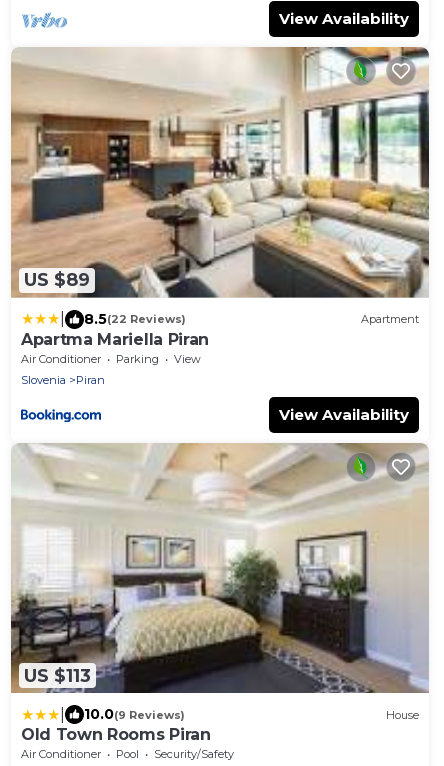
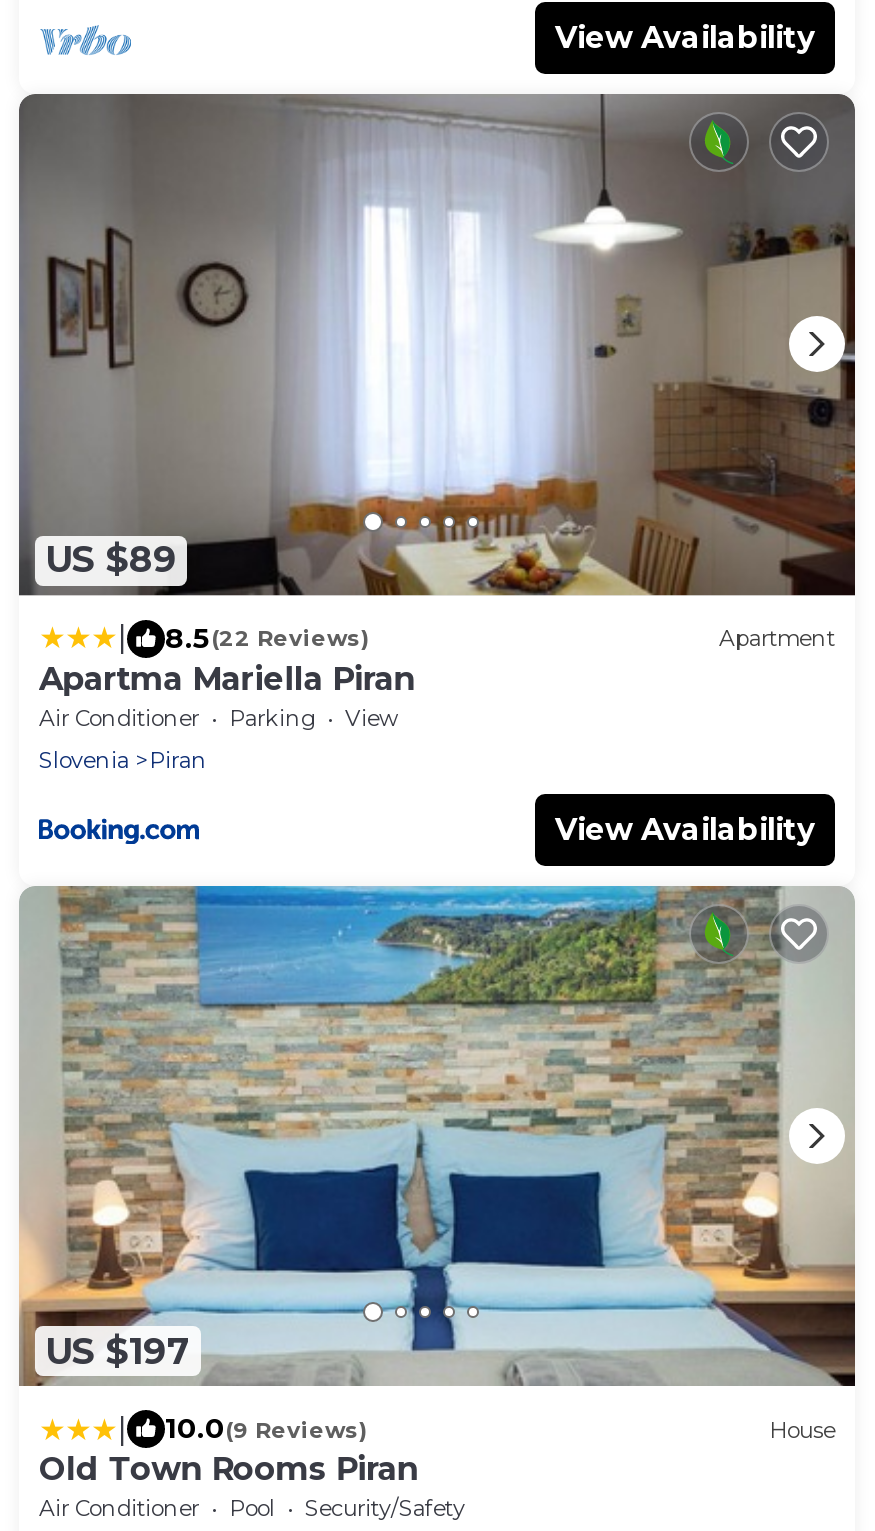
- [image]
+ [image]

- [image]
- US $113
+ [image]
+ US $197
